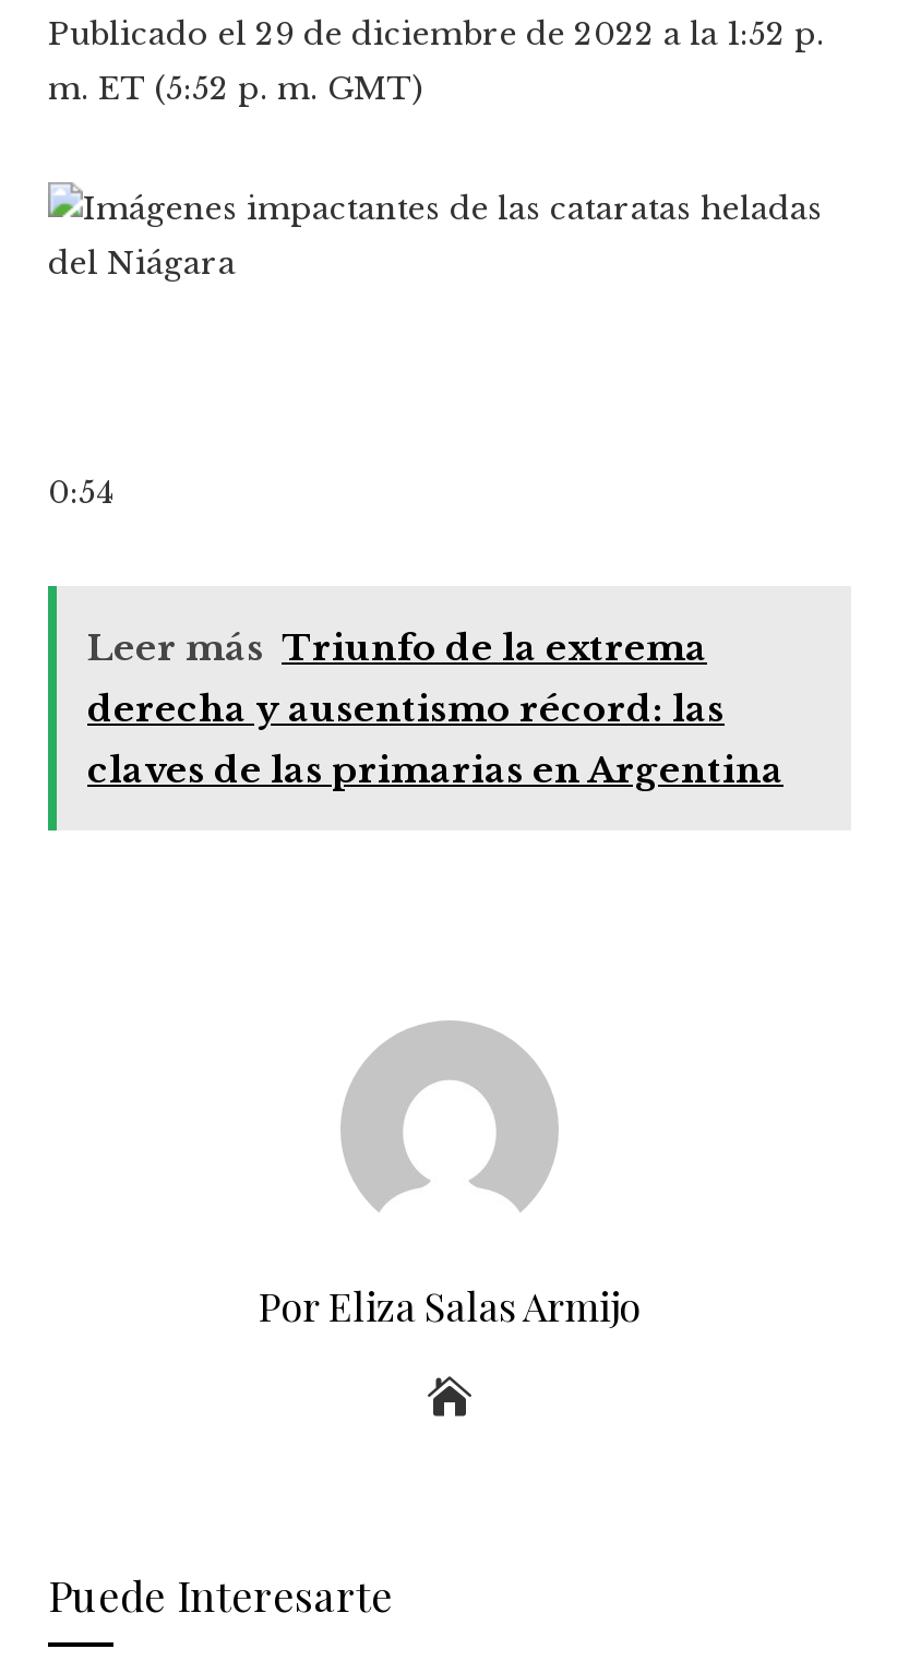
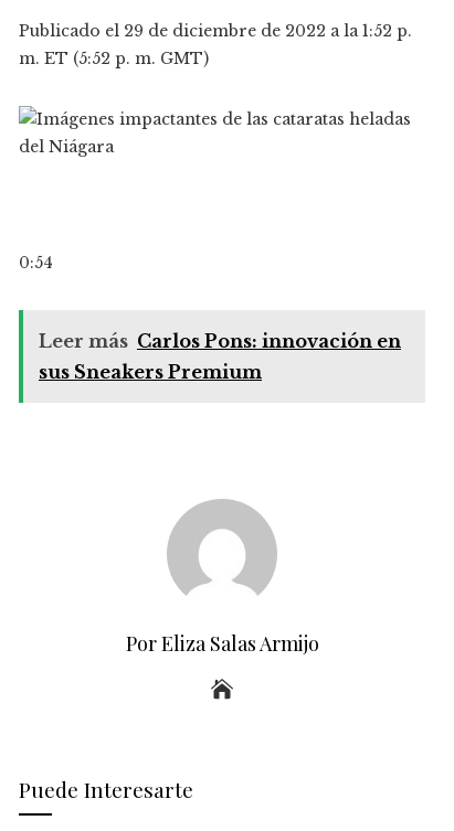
- Leer más Triunfo de la extrema
- derecha y ausentismo récord: las
- claves de las primarias en Argentina
+ Leer más Carlos Pons: innovación en
+ sus Sneakers Premium
